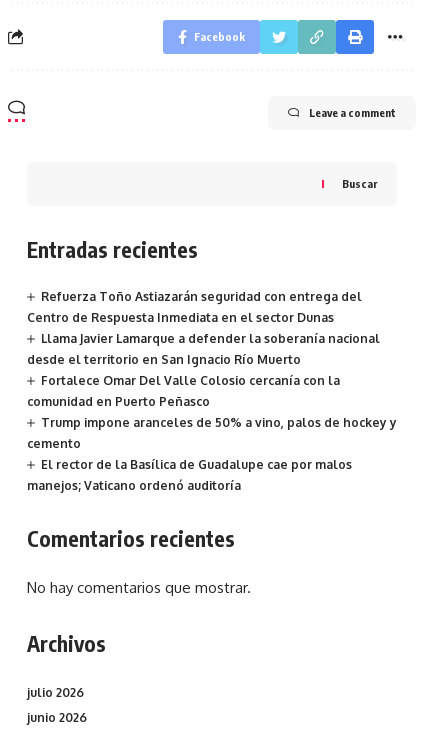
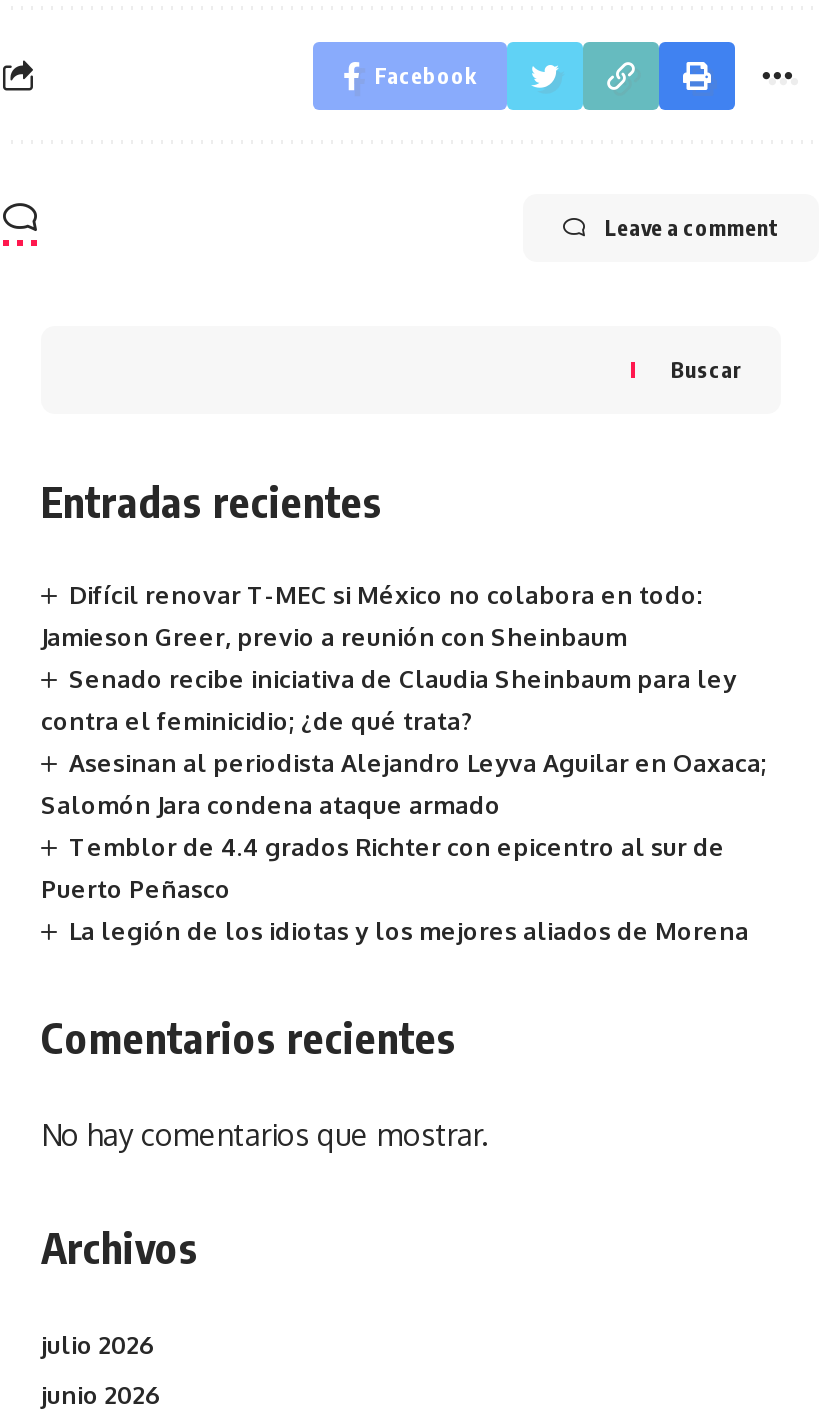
- Refuerza Toño Astiazarán seguridad con entrega del
- Centro de Respuesta Inmediata en el sector Dunas
- Llama Javier Lamarque a defender la soberanía nacional
- desde el territorio en San Ignacio Río Muerto
- Fortalece Omar Del Valle Colosio cercanía con la
- comunidad en Puerto Peñasco
- Trump impone aranceles de 50% a vino, palos de hockey y
- cemento
- El rector de la Basílica de Guadalupe cae por malos
- manejos; Vaticano ordenó auditoría
+ Difícil renovar T-MEC si México no colabora en todo:
+ Jamieson Greer, previo a reunión con Sheinbaum
+ Senado recibe iniciativa de Claudia Sheinbaum para ley
+ contra el feminicidio; ¿de qué trata?
+ Asesinan al periodista Alejandro Leyva Aguilar en Oaxaca;
+ Salomón Jara condena ataque armado
+ Temblor de 4.4 grados Richter con epicentro al sur de
+ Puerto Peñasco
+ La legión de los idiotas y los mejores aliados de Morena
